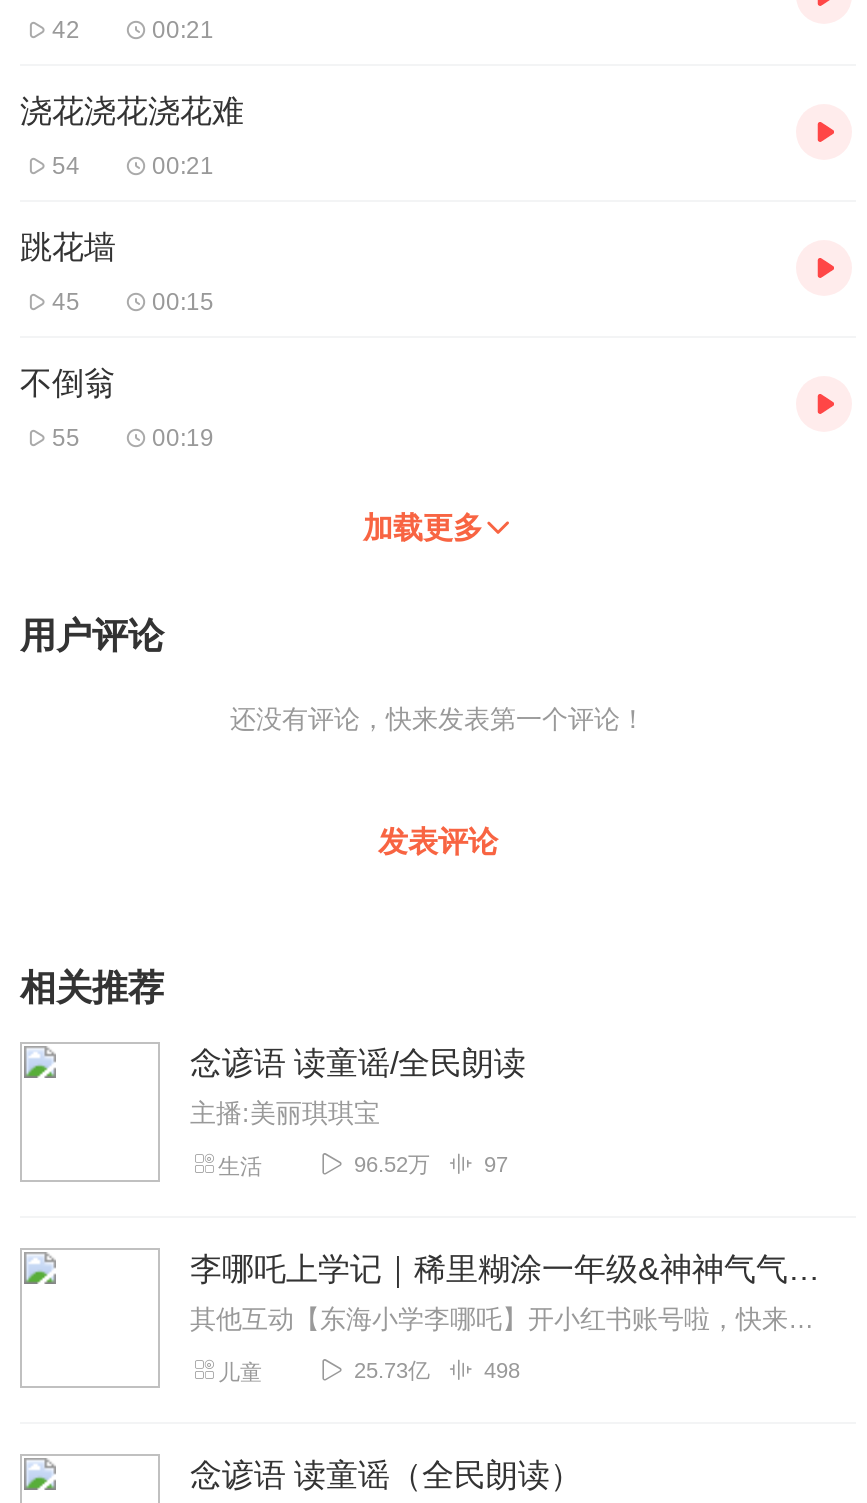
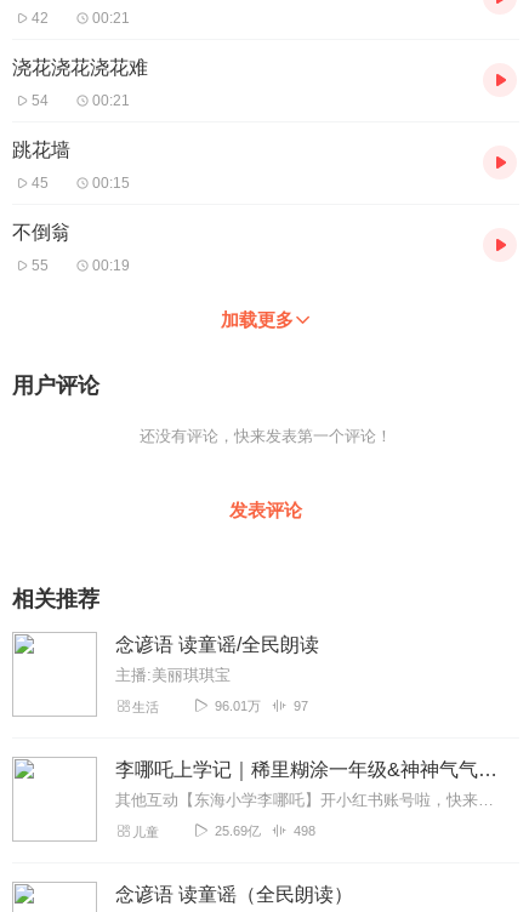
- 96.52万
+ 96.01万

- 25.73亿
+ 25.69亿
